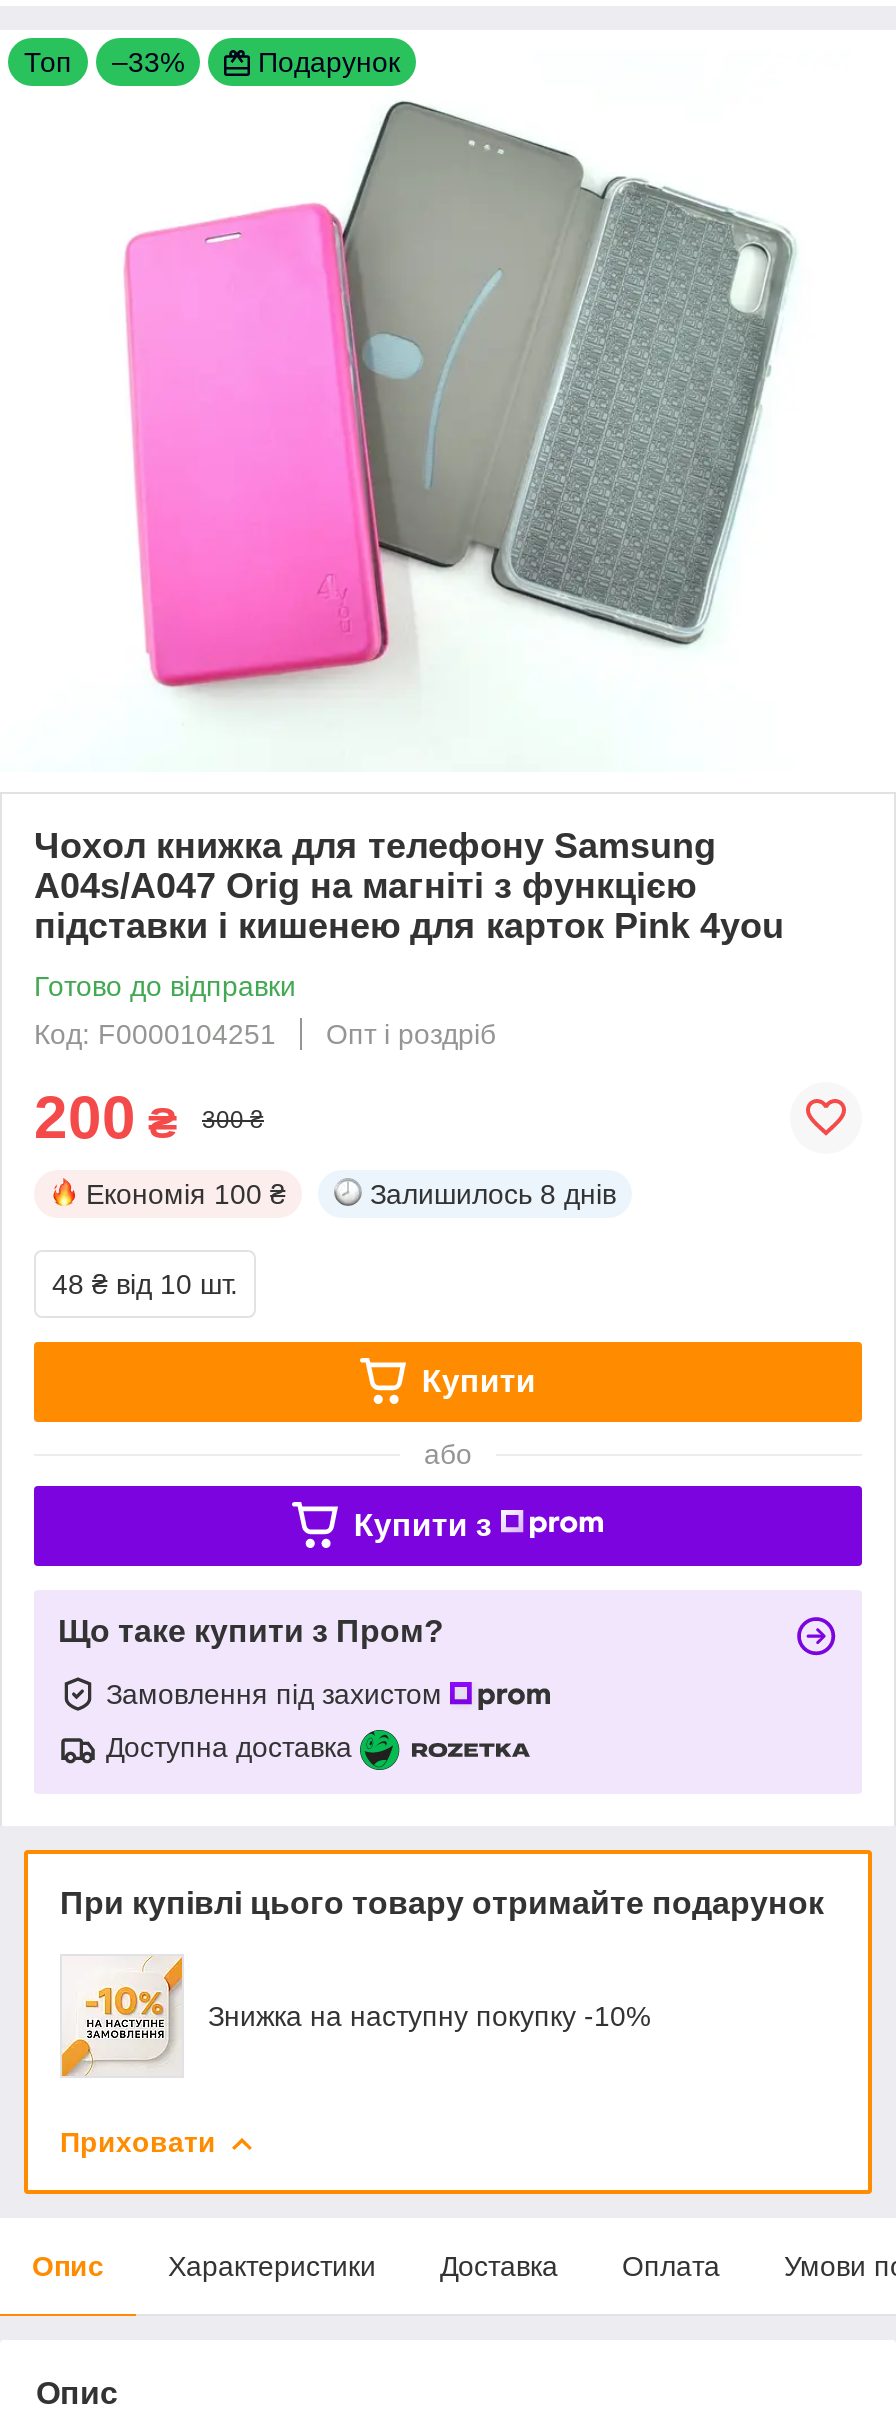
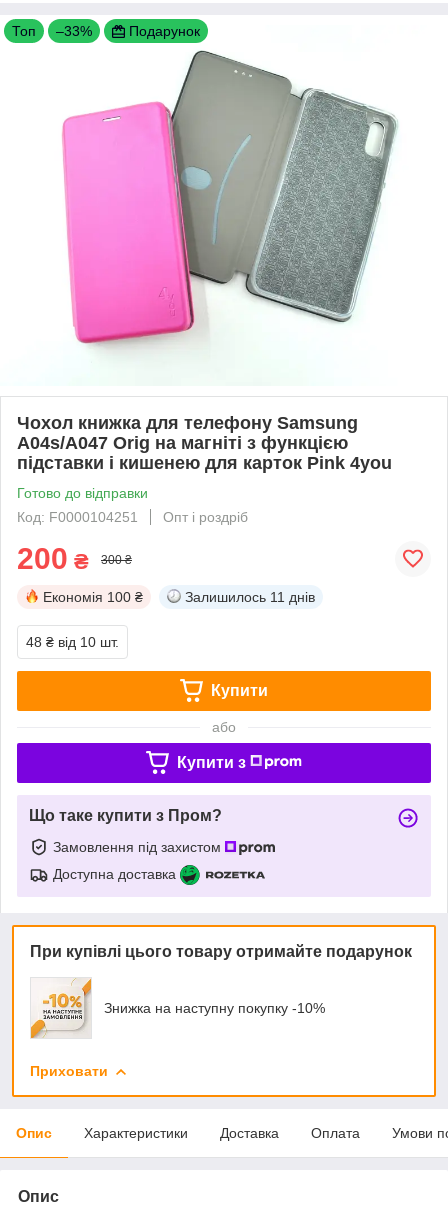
- Залишилось 8 днів
+ Залишилось 11 днів
